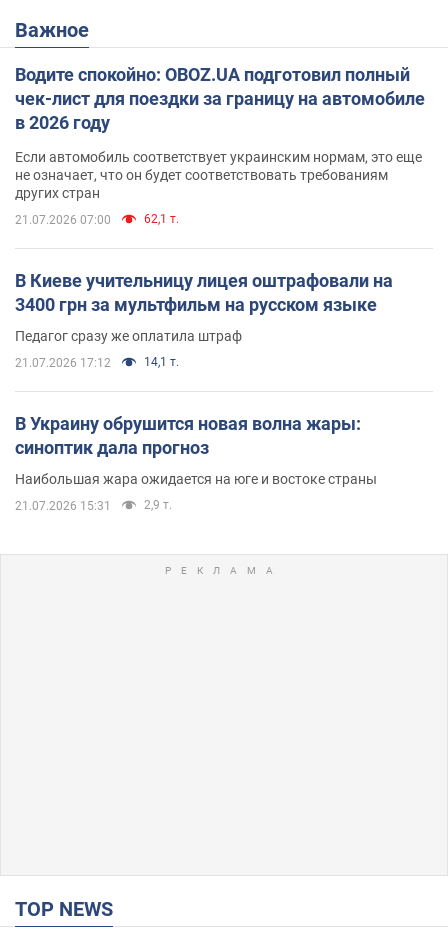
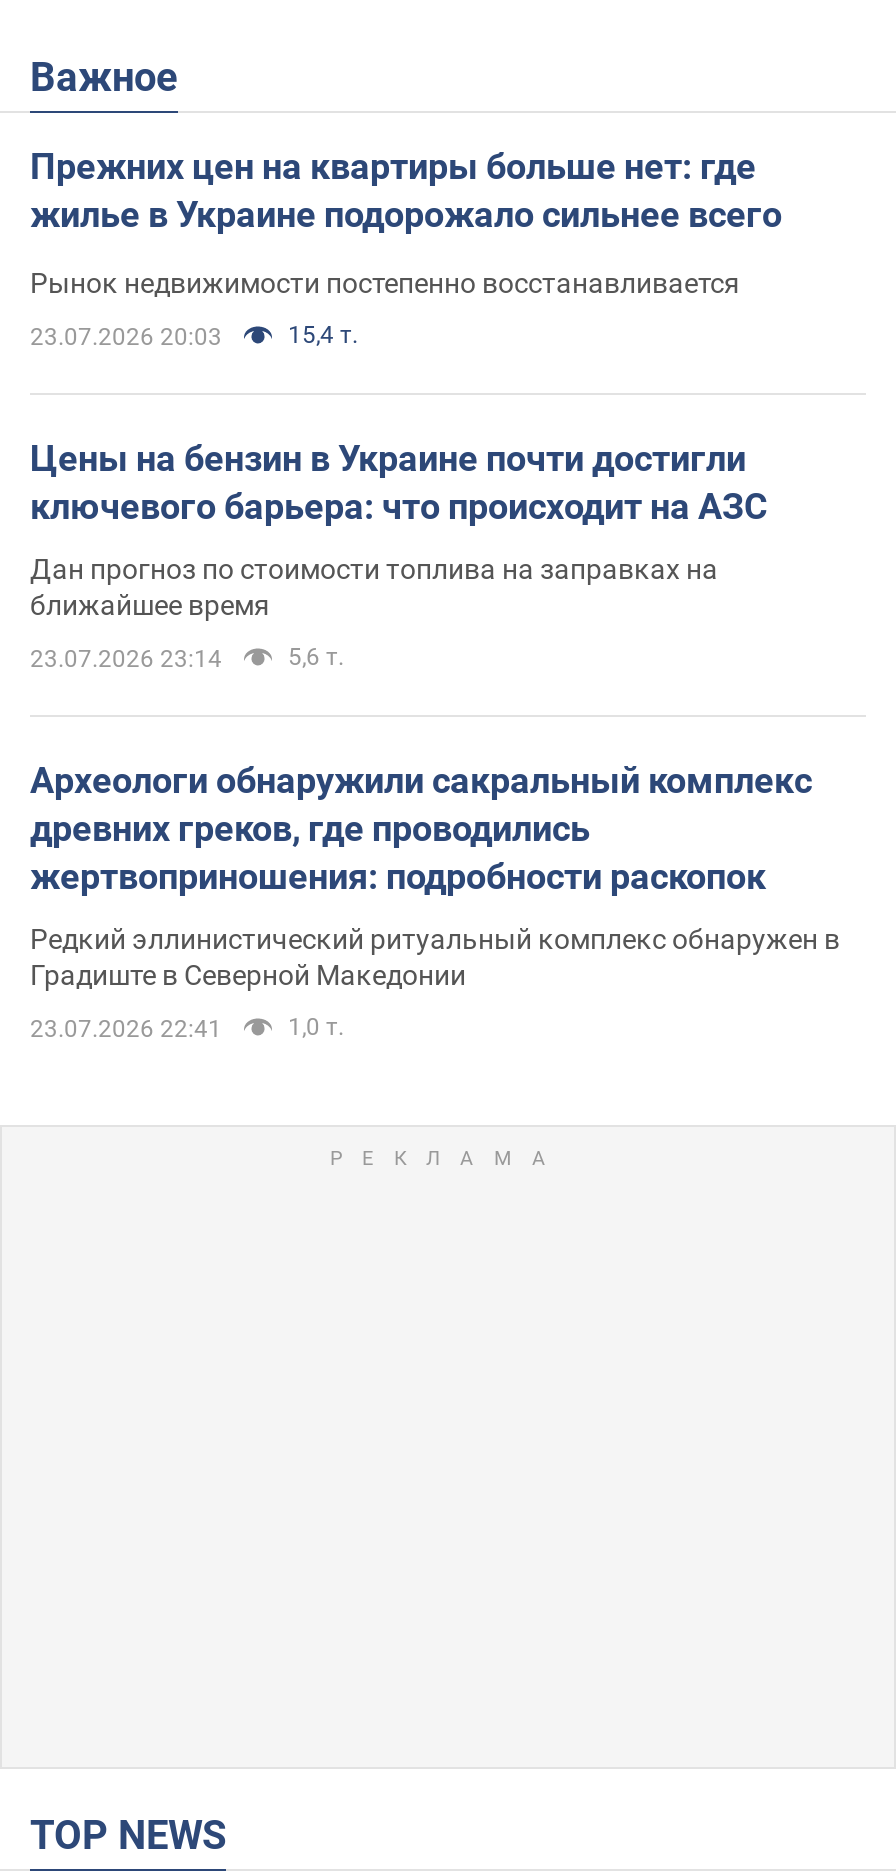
- Водите спокойно: OBOZ.UA подготовил полный
- чек-лист для поездки за границу на автомобиле
- в 2026 году
+ Прежних цен на квартиры больше нет: где
+ жилье в Украине подорожало сильнее всего

- Если автомобиль соответствует украинским нормам, это еще
- не означает, что он будет соответствовать требованиям
- других стран
+ Рынок недвижимости постепенно восстанавливается

- 21.07.2026 07:00
- 62,1 т.
+ 23.07.2026 20:03
+ 15,4 т.

- В Киеве учительницу лицея оштрафовали на
- 3400 грн за мультфильм на русском языке
+ Цены на бензин в Украине почти достигли
+ ключевого барьера: что происходит на АЗС

- Педагог сразу же оплатила штраф
+ Дан прогноз по стоимости топлива на заправках на
+ ближайшее время

- 21.07.2026 17:12
- 14,1 т.
+ 23.07.2026 23:14
+ 5,6 т.

- В Украину обрушится новая волна жары:
- синоптик дала прогноз
+ Археологи обнаружили сакральный комплекс
+ древних греков, где проводились
+ жертвоприношения: подробности раскопок

- Наибольшая жара ожидается на юге и востоке страны
+ Редкий эллинистический ритуальный комплекс обнаружен в
+ Градиште в Северной Македонии

- 21.07.2026 15:31
- 2,9 т.
+ 23.07.2026 22:41
+ 1,0 т.
